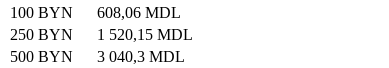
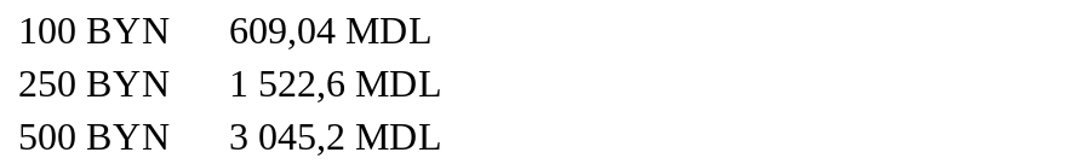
- 100 BYN 608,06 MDL
+ 100 BYN 609,04 MDL

- 250 BYN 1 520,15 MDL
+ 250 BYN 1 522,6 MDL

- 500 BYN 3 040,3 MDL
+ 500 BYN 3 045,2 MDL
